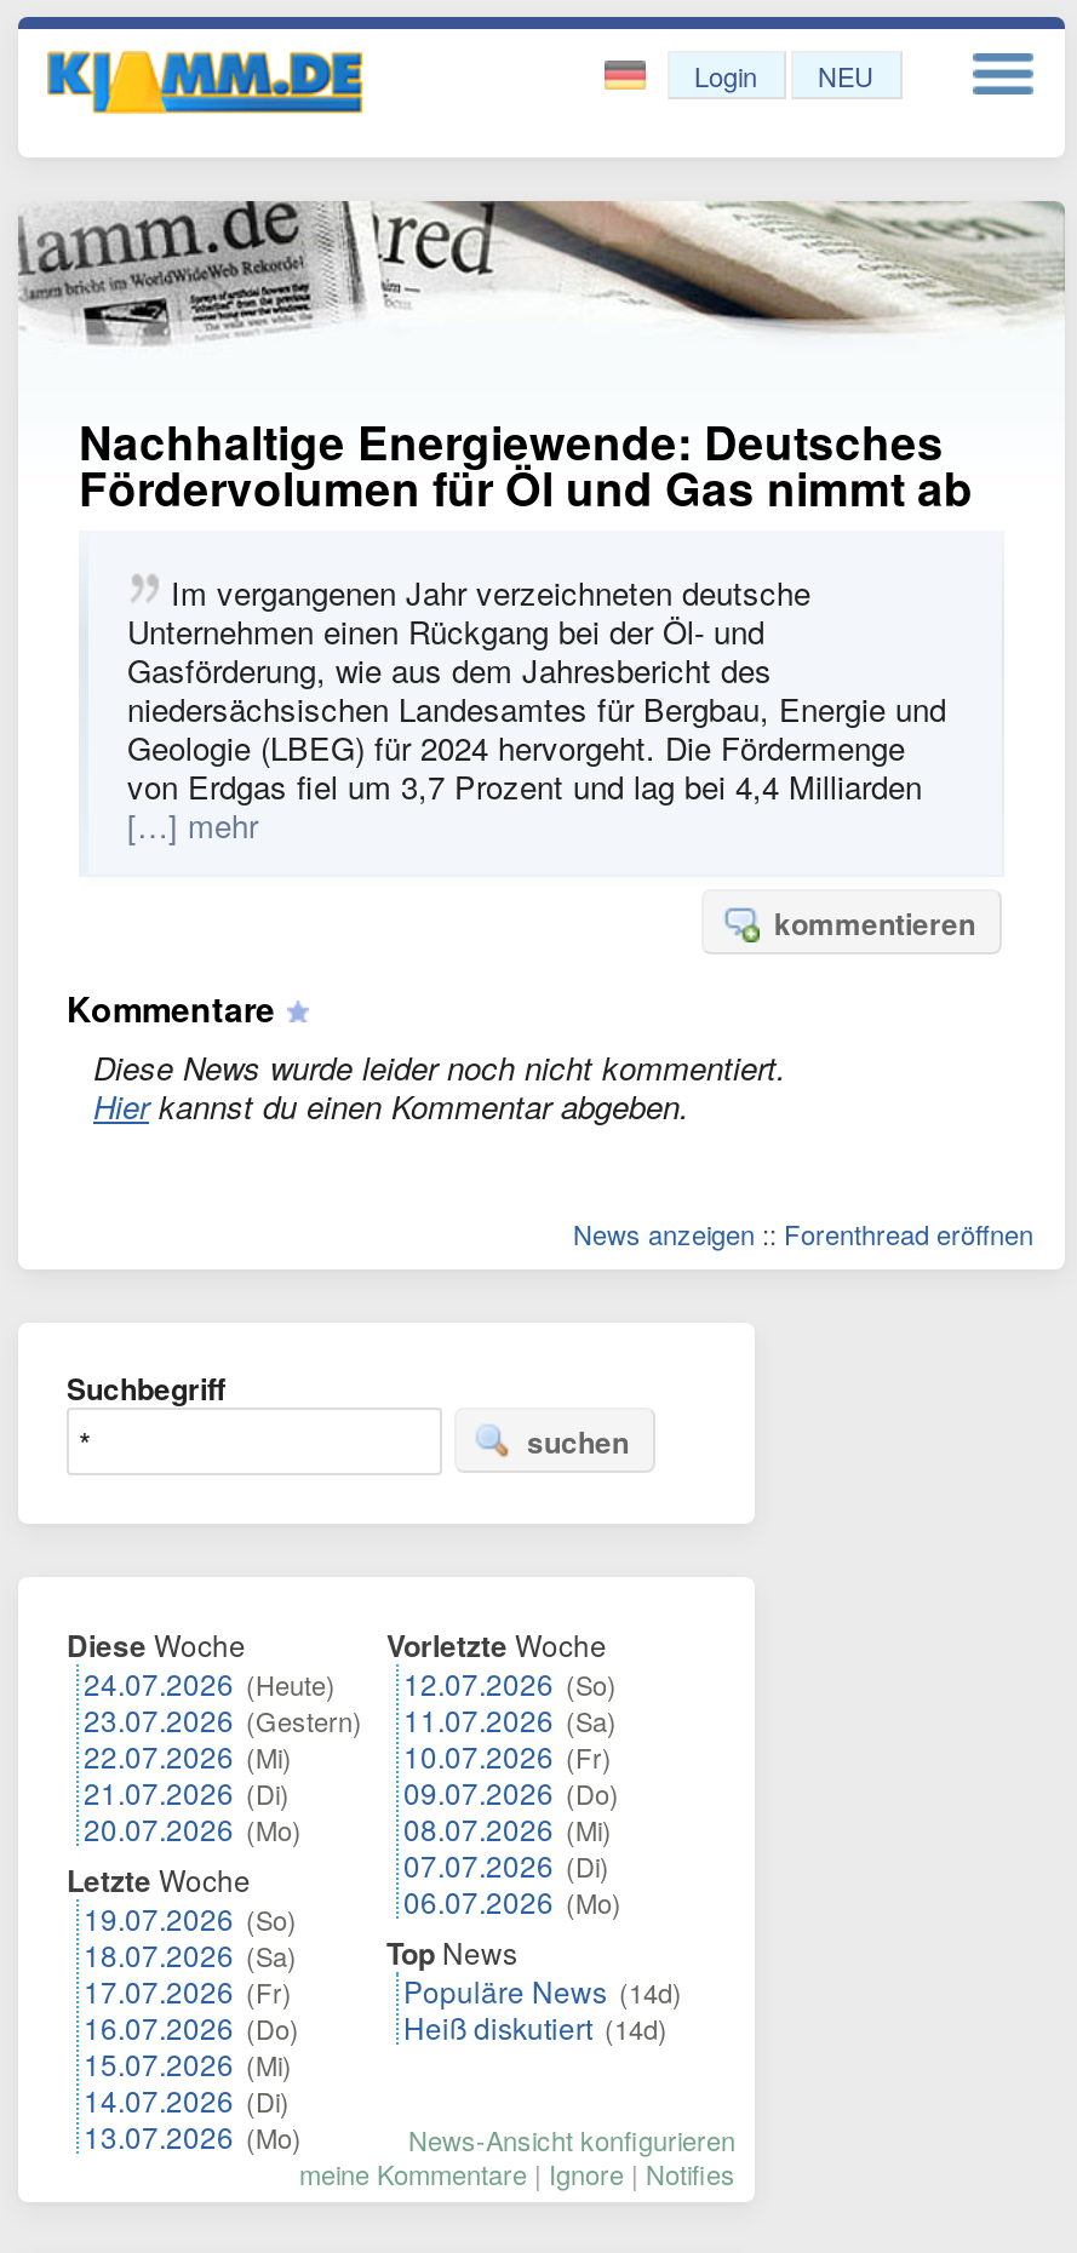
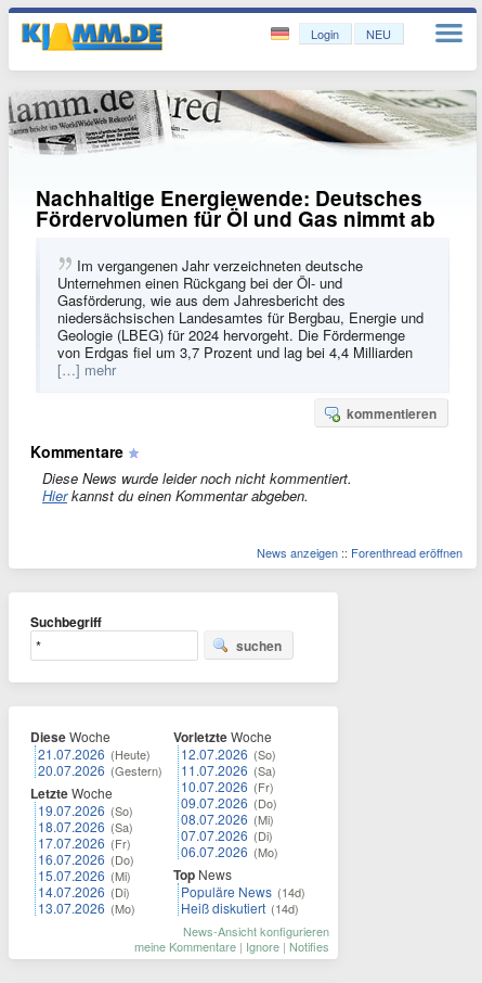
- 24.07.2026 (Heute)
- 23.07.2026 (Gestern)
- 22.07.2026 (Mi)
- 21.07.2026 (Di)
- 20.07.2026 (Mo)
+ 21.07.2026 (Heute)
+ 20.07.2026 (Gestern)

moved up: Letzte Woche | 19.07.2026 (So) | 18.07.2026 (Sa) | 17.07.2026 (Fr) | 16.07.2026 (Do) | 15.07.2026 (Mi) | 14.07.2026 (Di) | 13.07.2026 (Mo)
